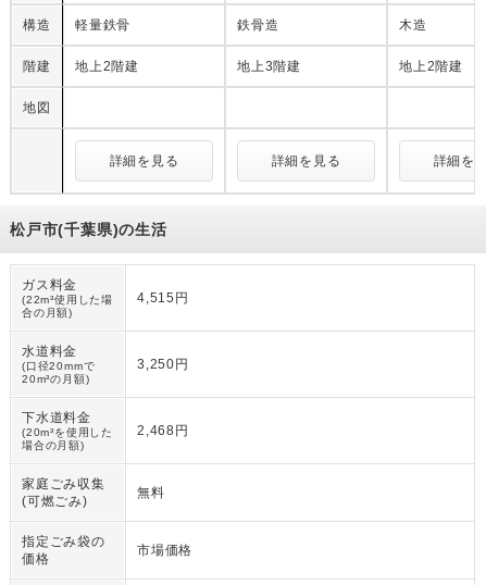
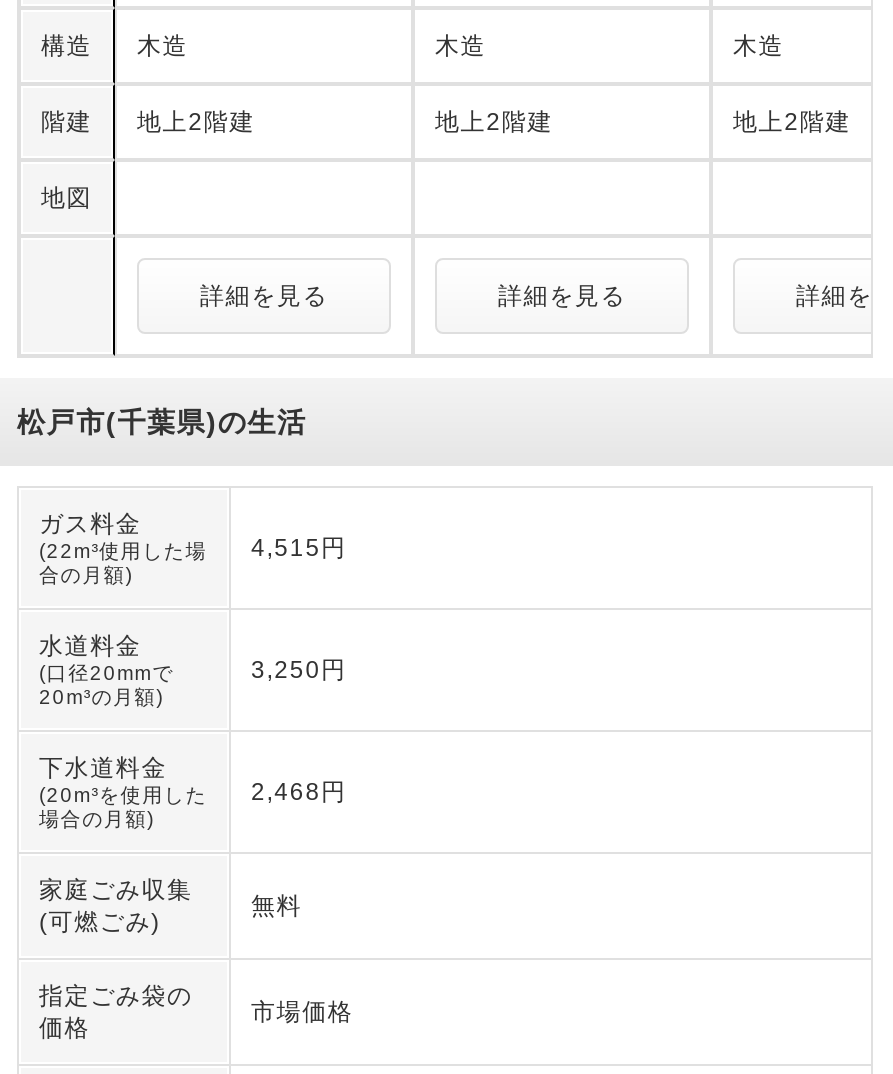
- 軽量鉄骨
- 鉄骨造
+ 木造
+ 木造

- 地上3階建
+ 地上2階建
